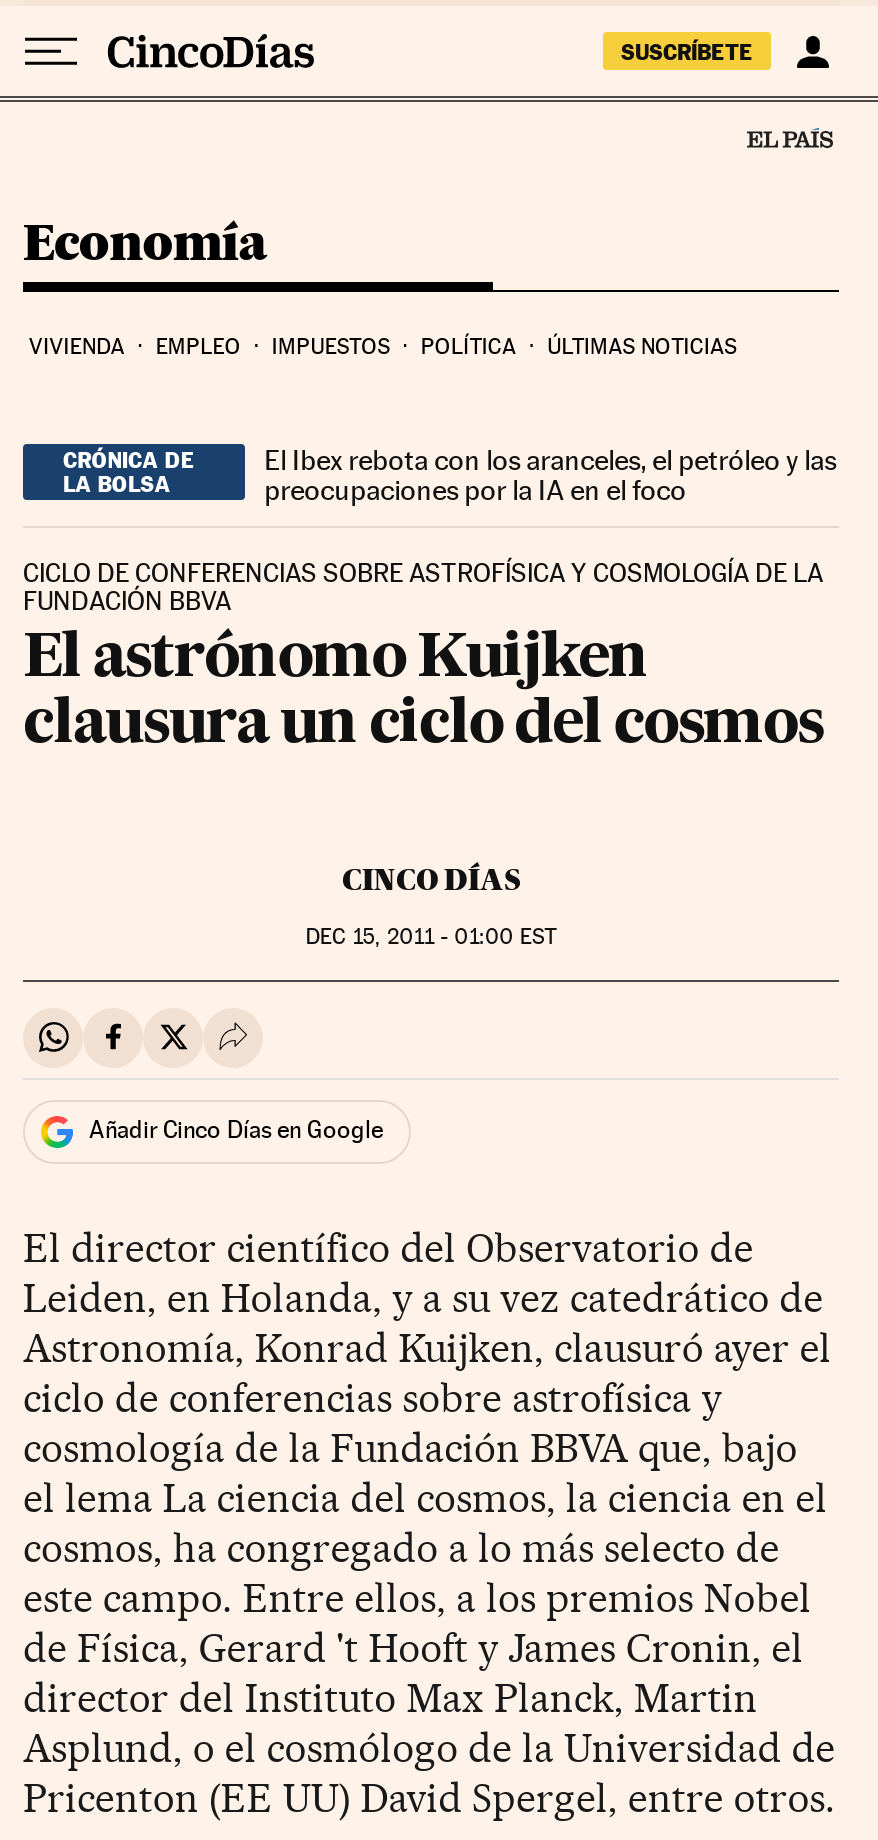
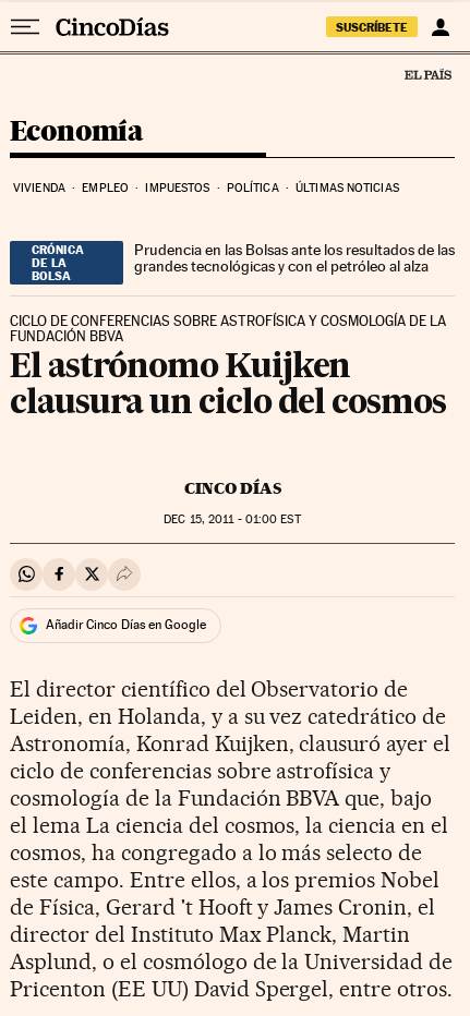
- El Ibex rebota con los aranceles, el petróleo y las
- preocupaciones por la IA en el foco
+ Prudencia en las Bolsas ante los resultados de las
+ grandes tecnológicas y con el petróleo al alza
